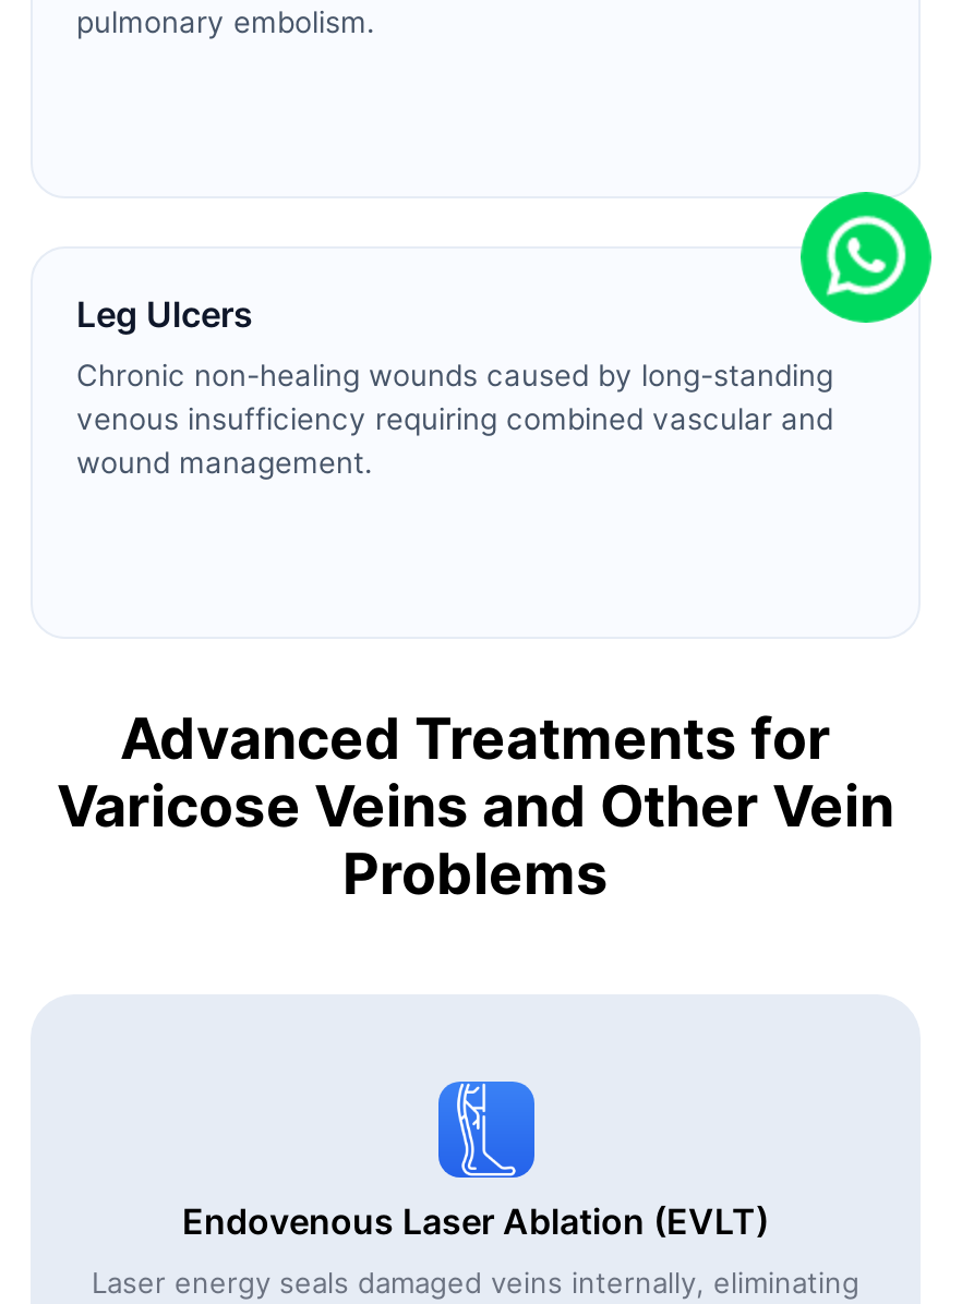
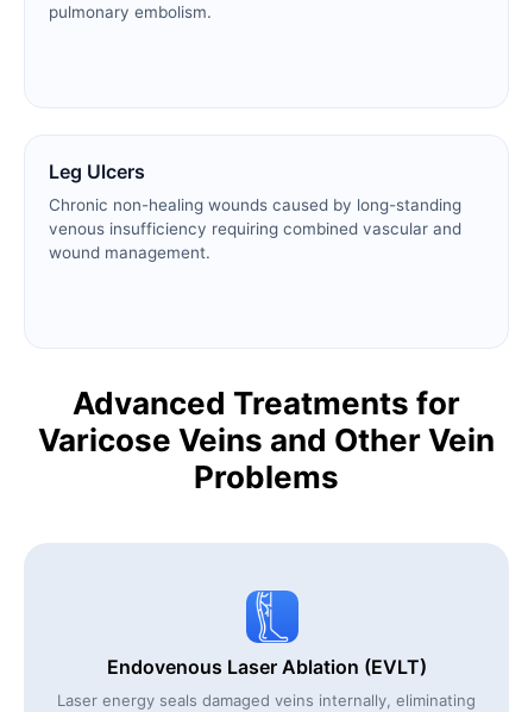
- [image]
